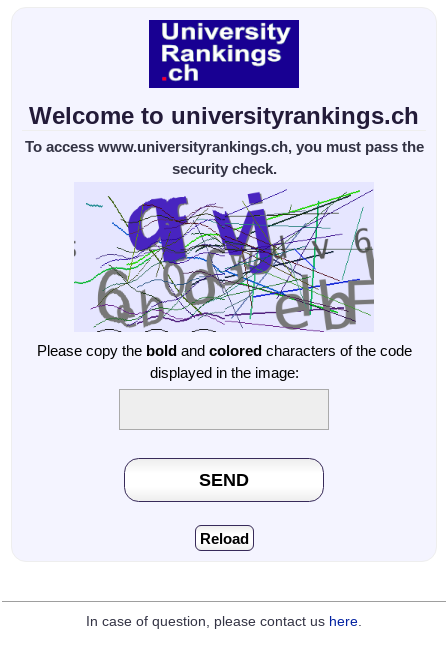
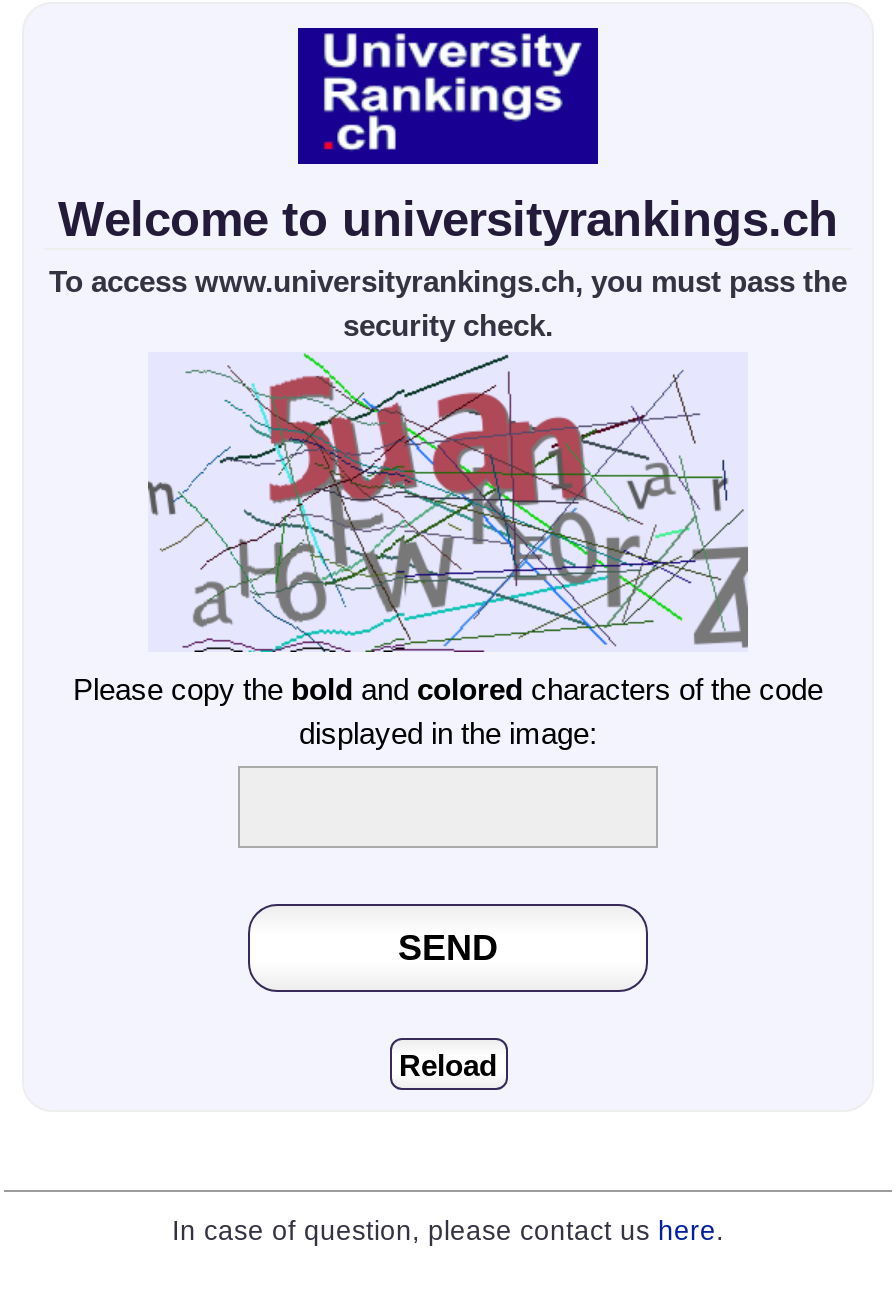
- [image]
+ [image]
